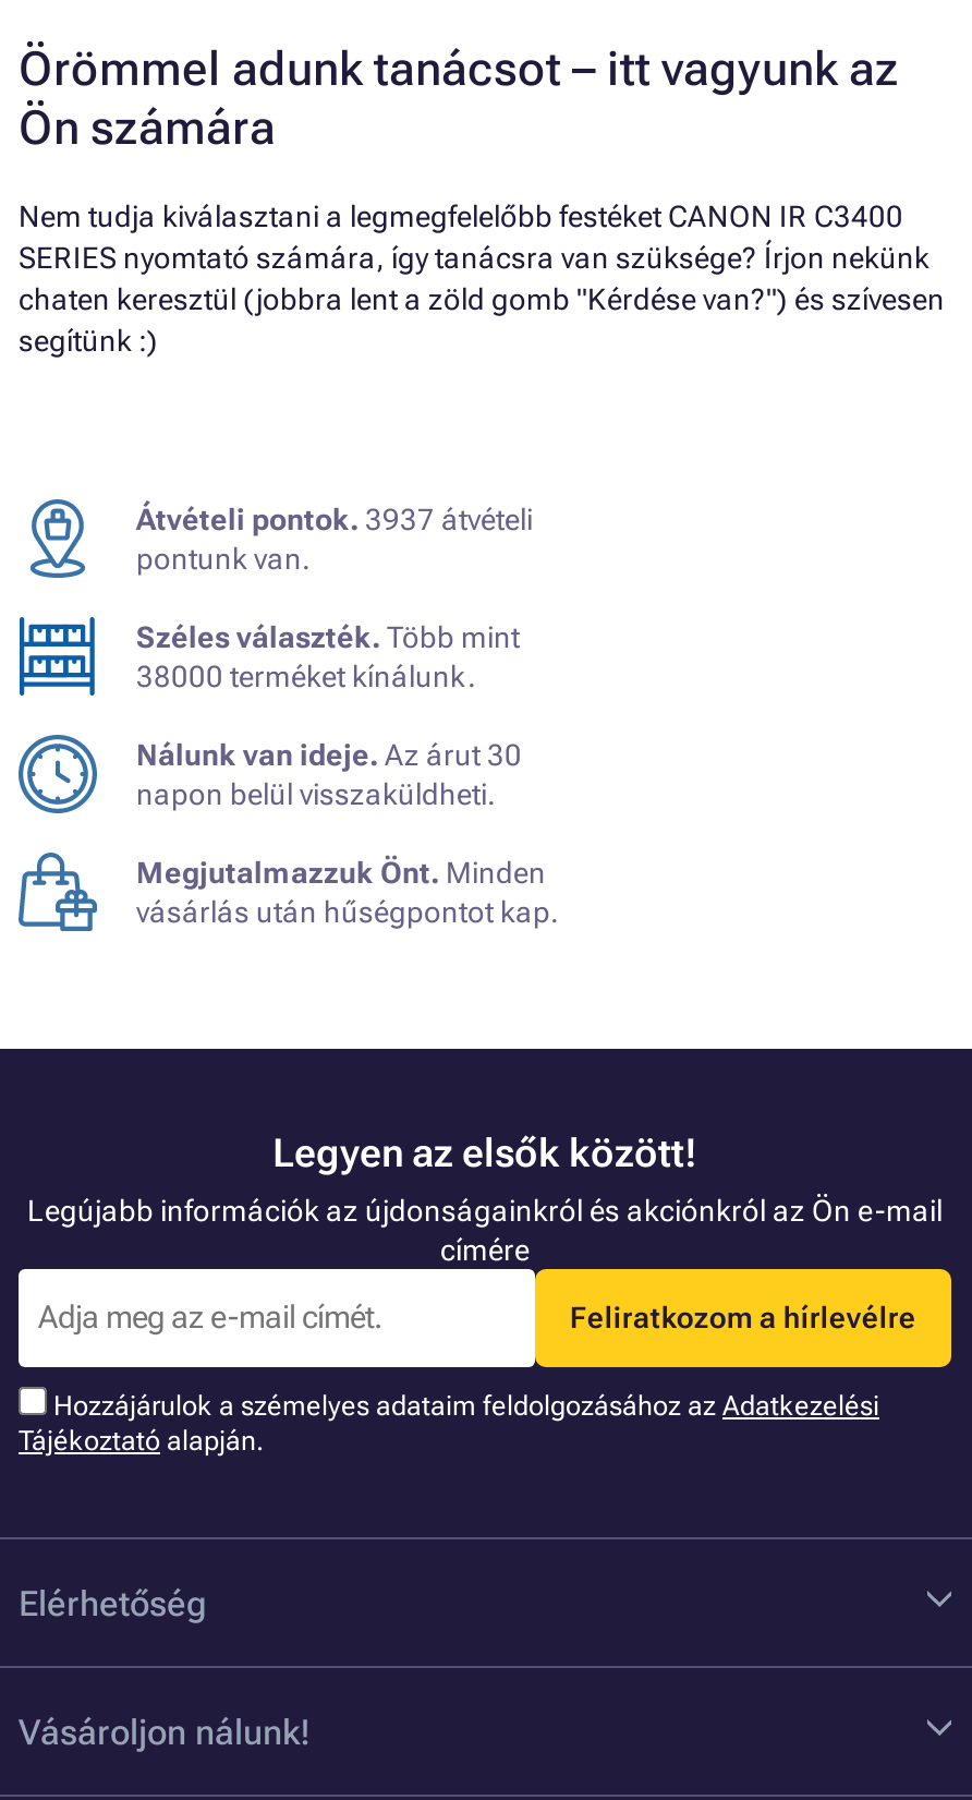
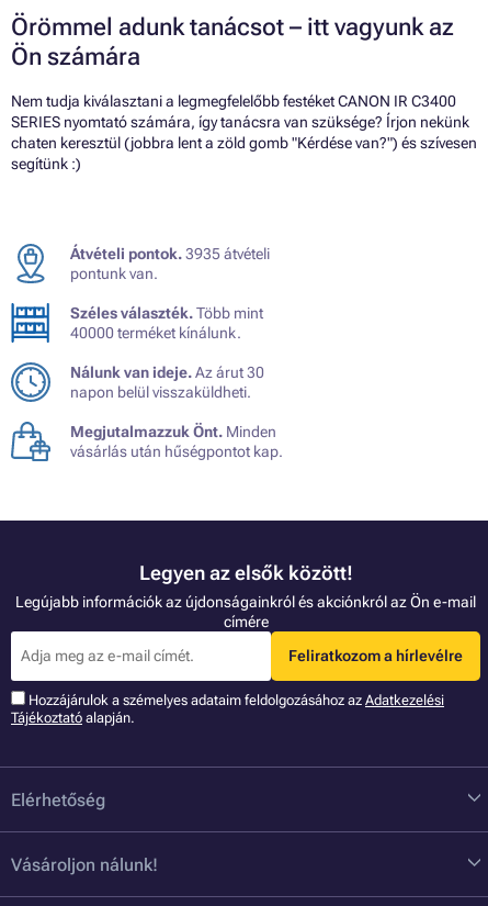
- Átvételi pontok. 3937 átvételi
+ Átvételi pontok. 3935 átvételi

- 38000 terméket kínálunk.
+ 40000 terméket kínálunk.
